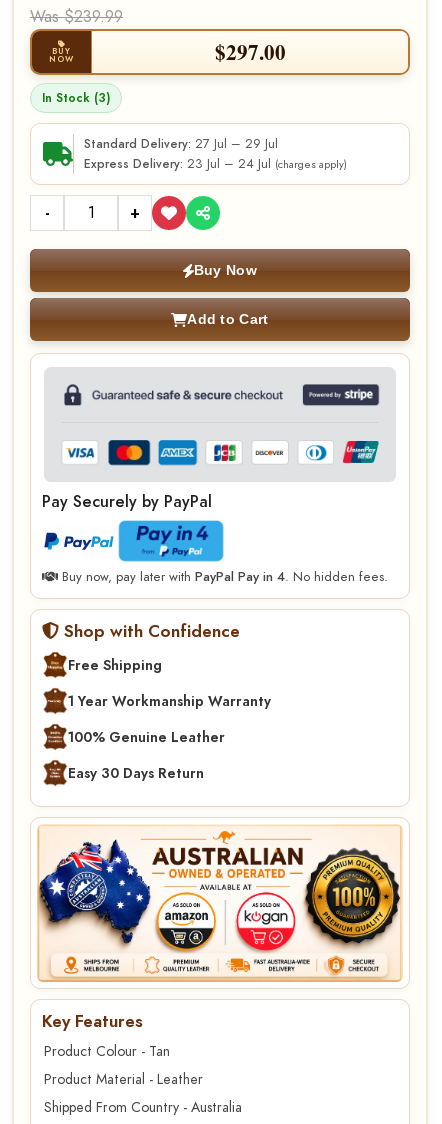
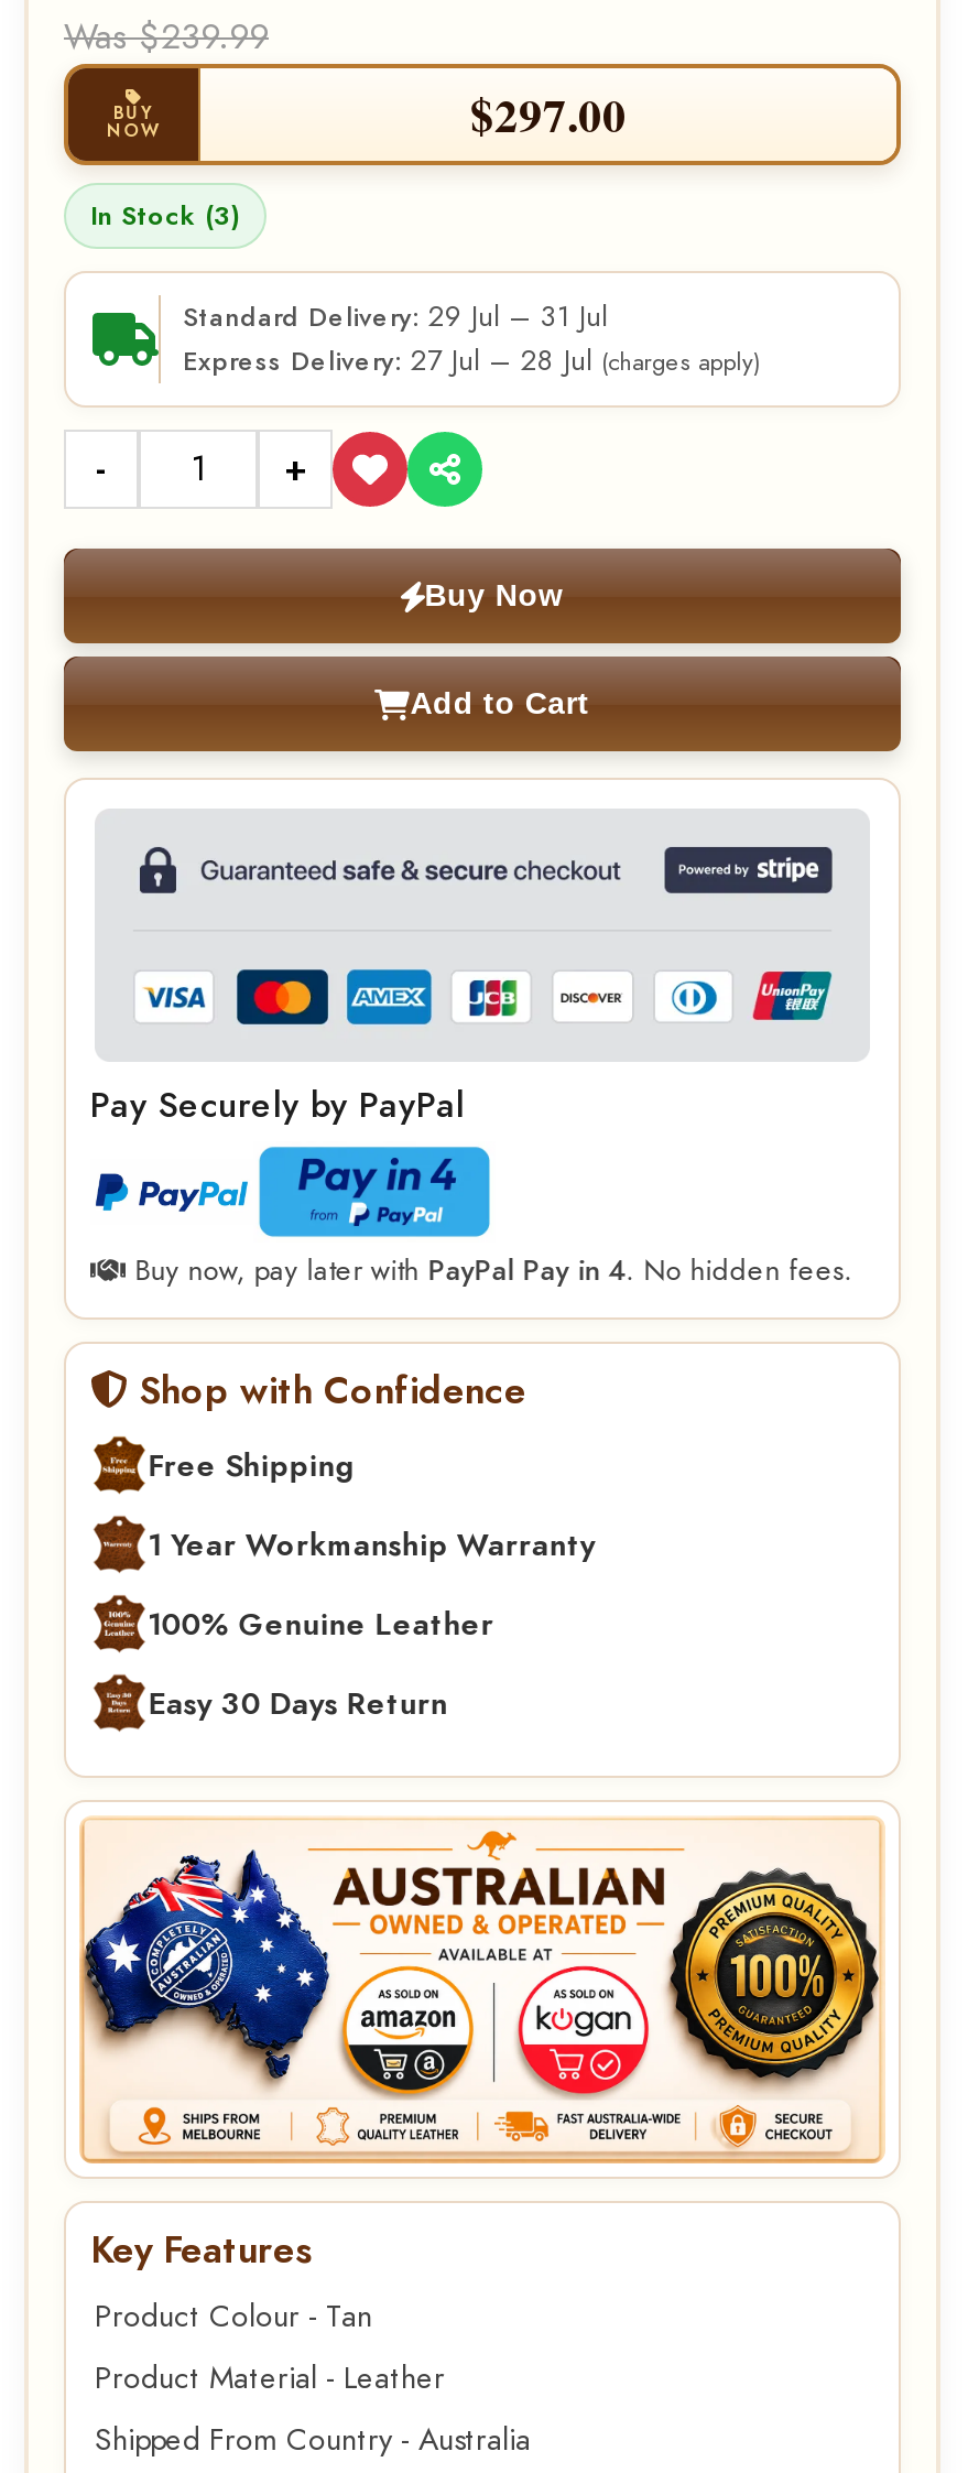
- Standard Delivery: 27 Jul – 29 Jul
+ Standard Delivery: 29 Jul – 31 Jul

- Express Delivery: 23 Jul – 24 Jul (charges apply)
+ Express Delivery: 27 Jul – 28 Jul (charges apply)
